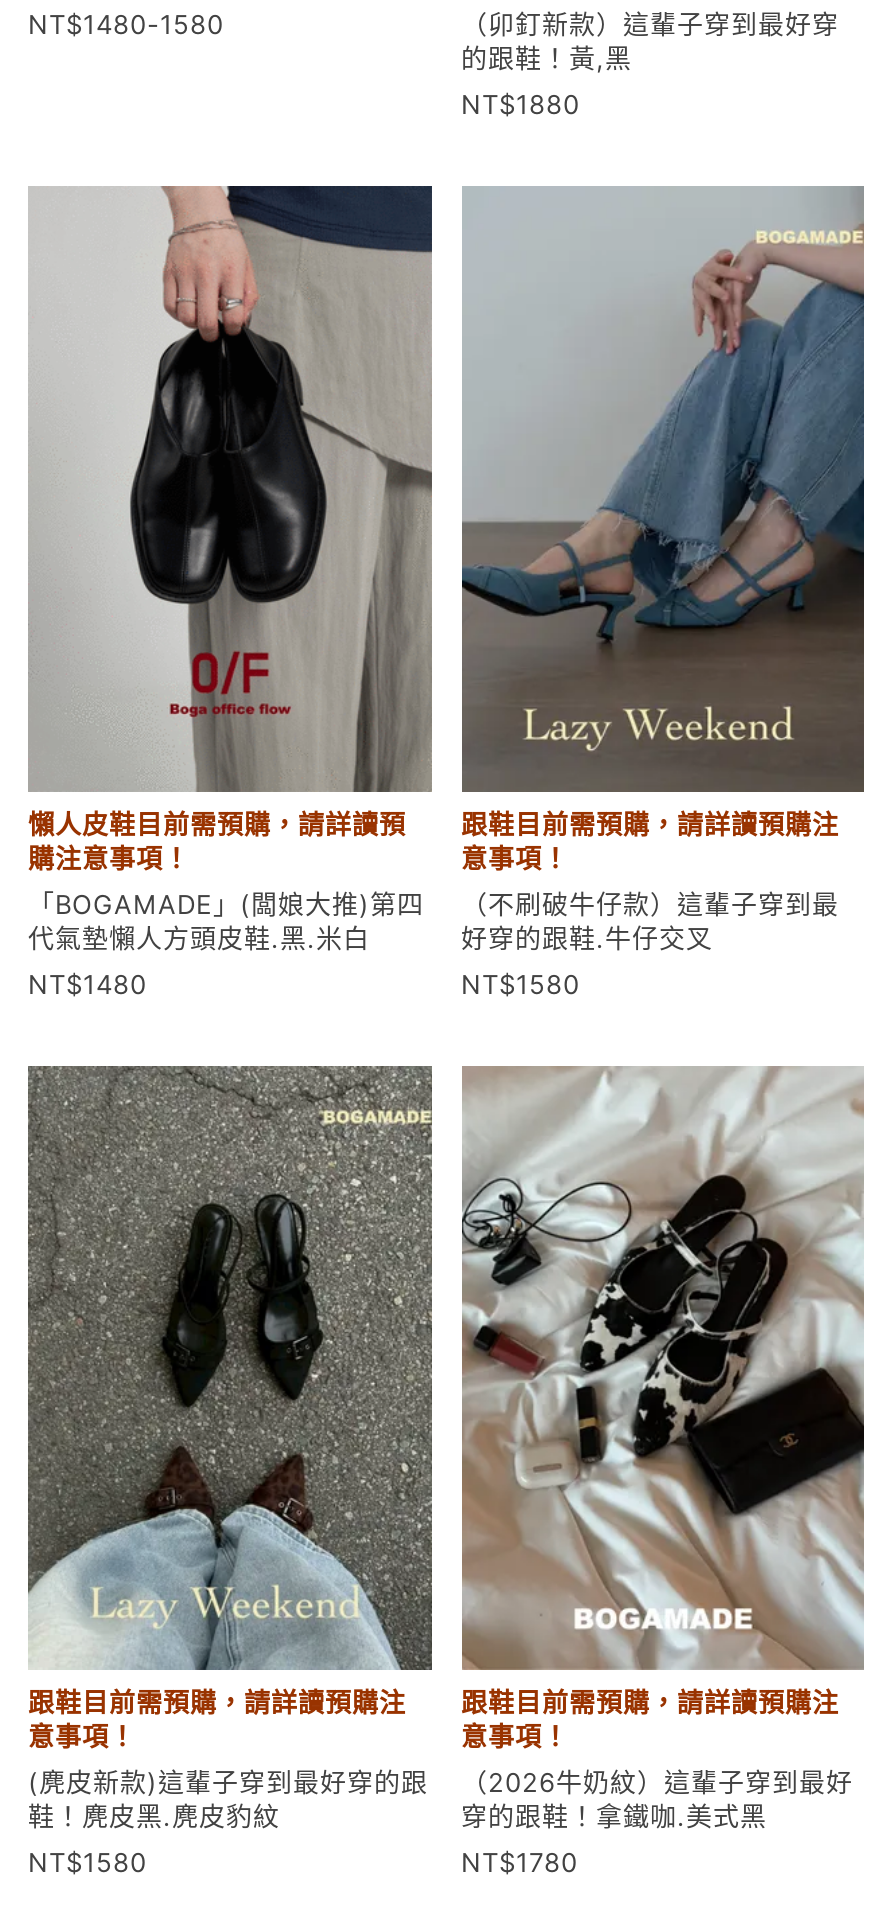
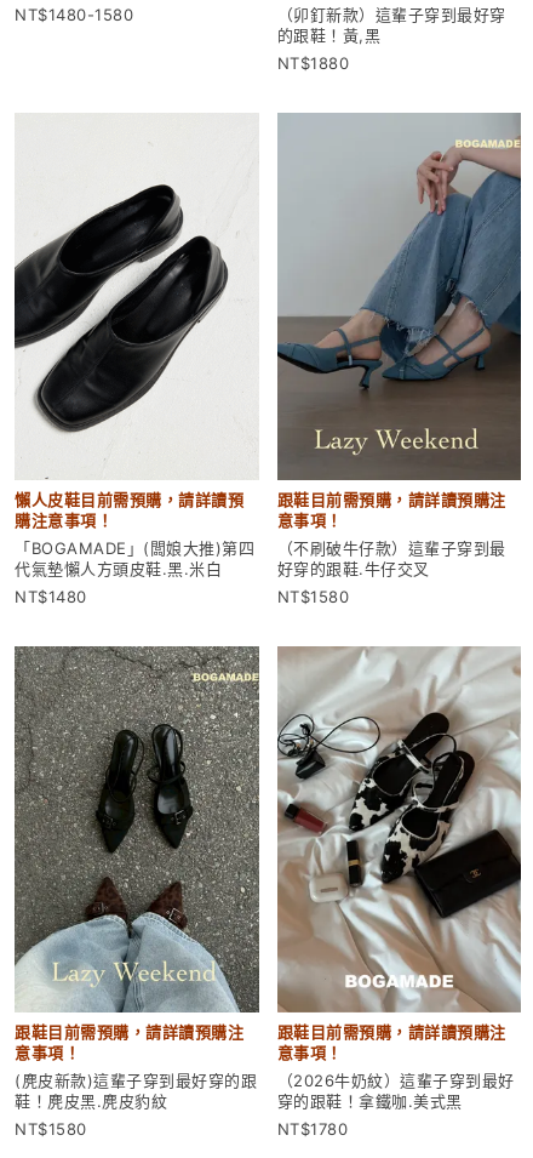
- [image]
+ [image]
